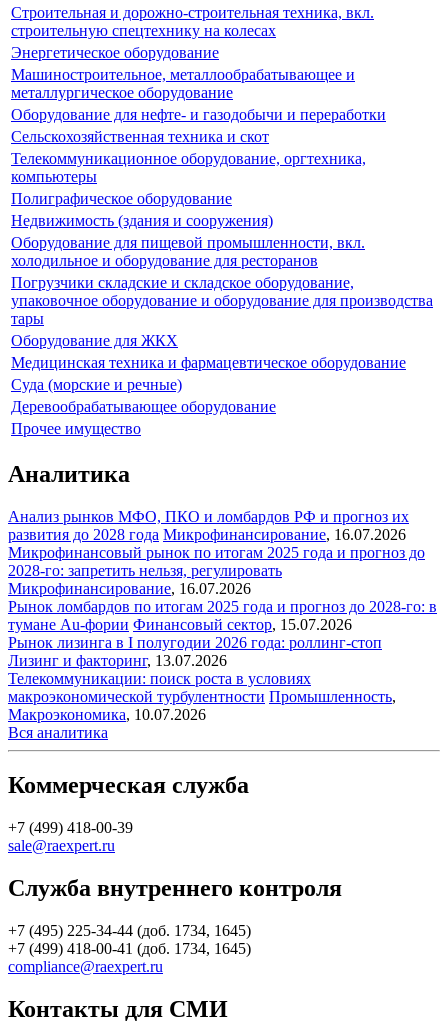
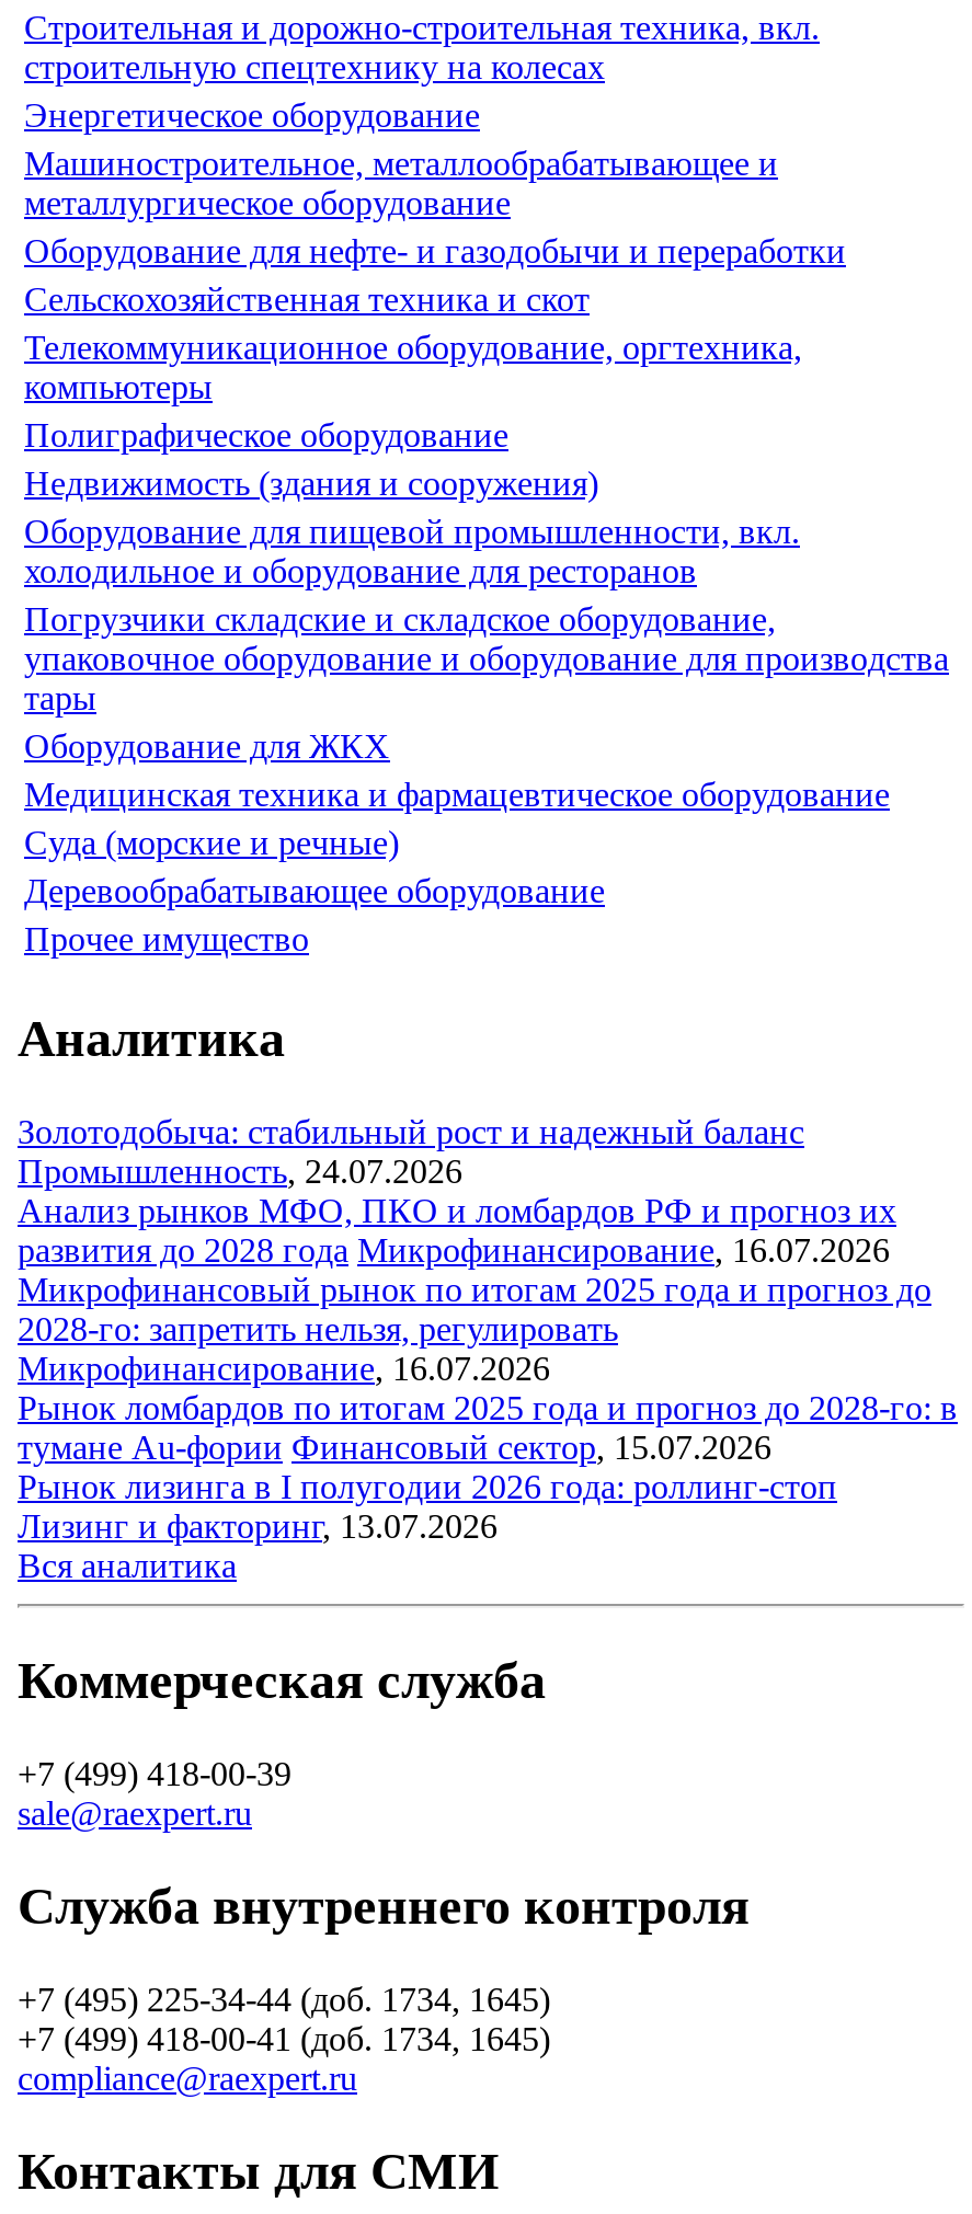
+ Золотодобыча: стабильный рост и надежный баланс
+ Промышленность, 24.07.2026

moved down: Анализ рынков МФО, ПКО и ломбардов РФ и прогноз их | развития до 2028 года Микрофинансирование, 16.07.2026 | Микрофинансовый рынок по итогам 2025 года и прогноз до | ... | Рынок лизинга в I полугодии 2026 года: роллинг-стоп | Лизинг и факторинг, 13.07.2026

- Телекоммуникации: поиск роста в условиях
- макроэкономической турбулентности Промышленность,
- Макроэкономика, 10.07.2026
